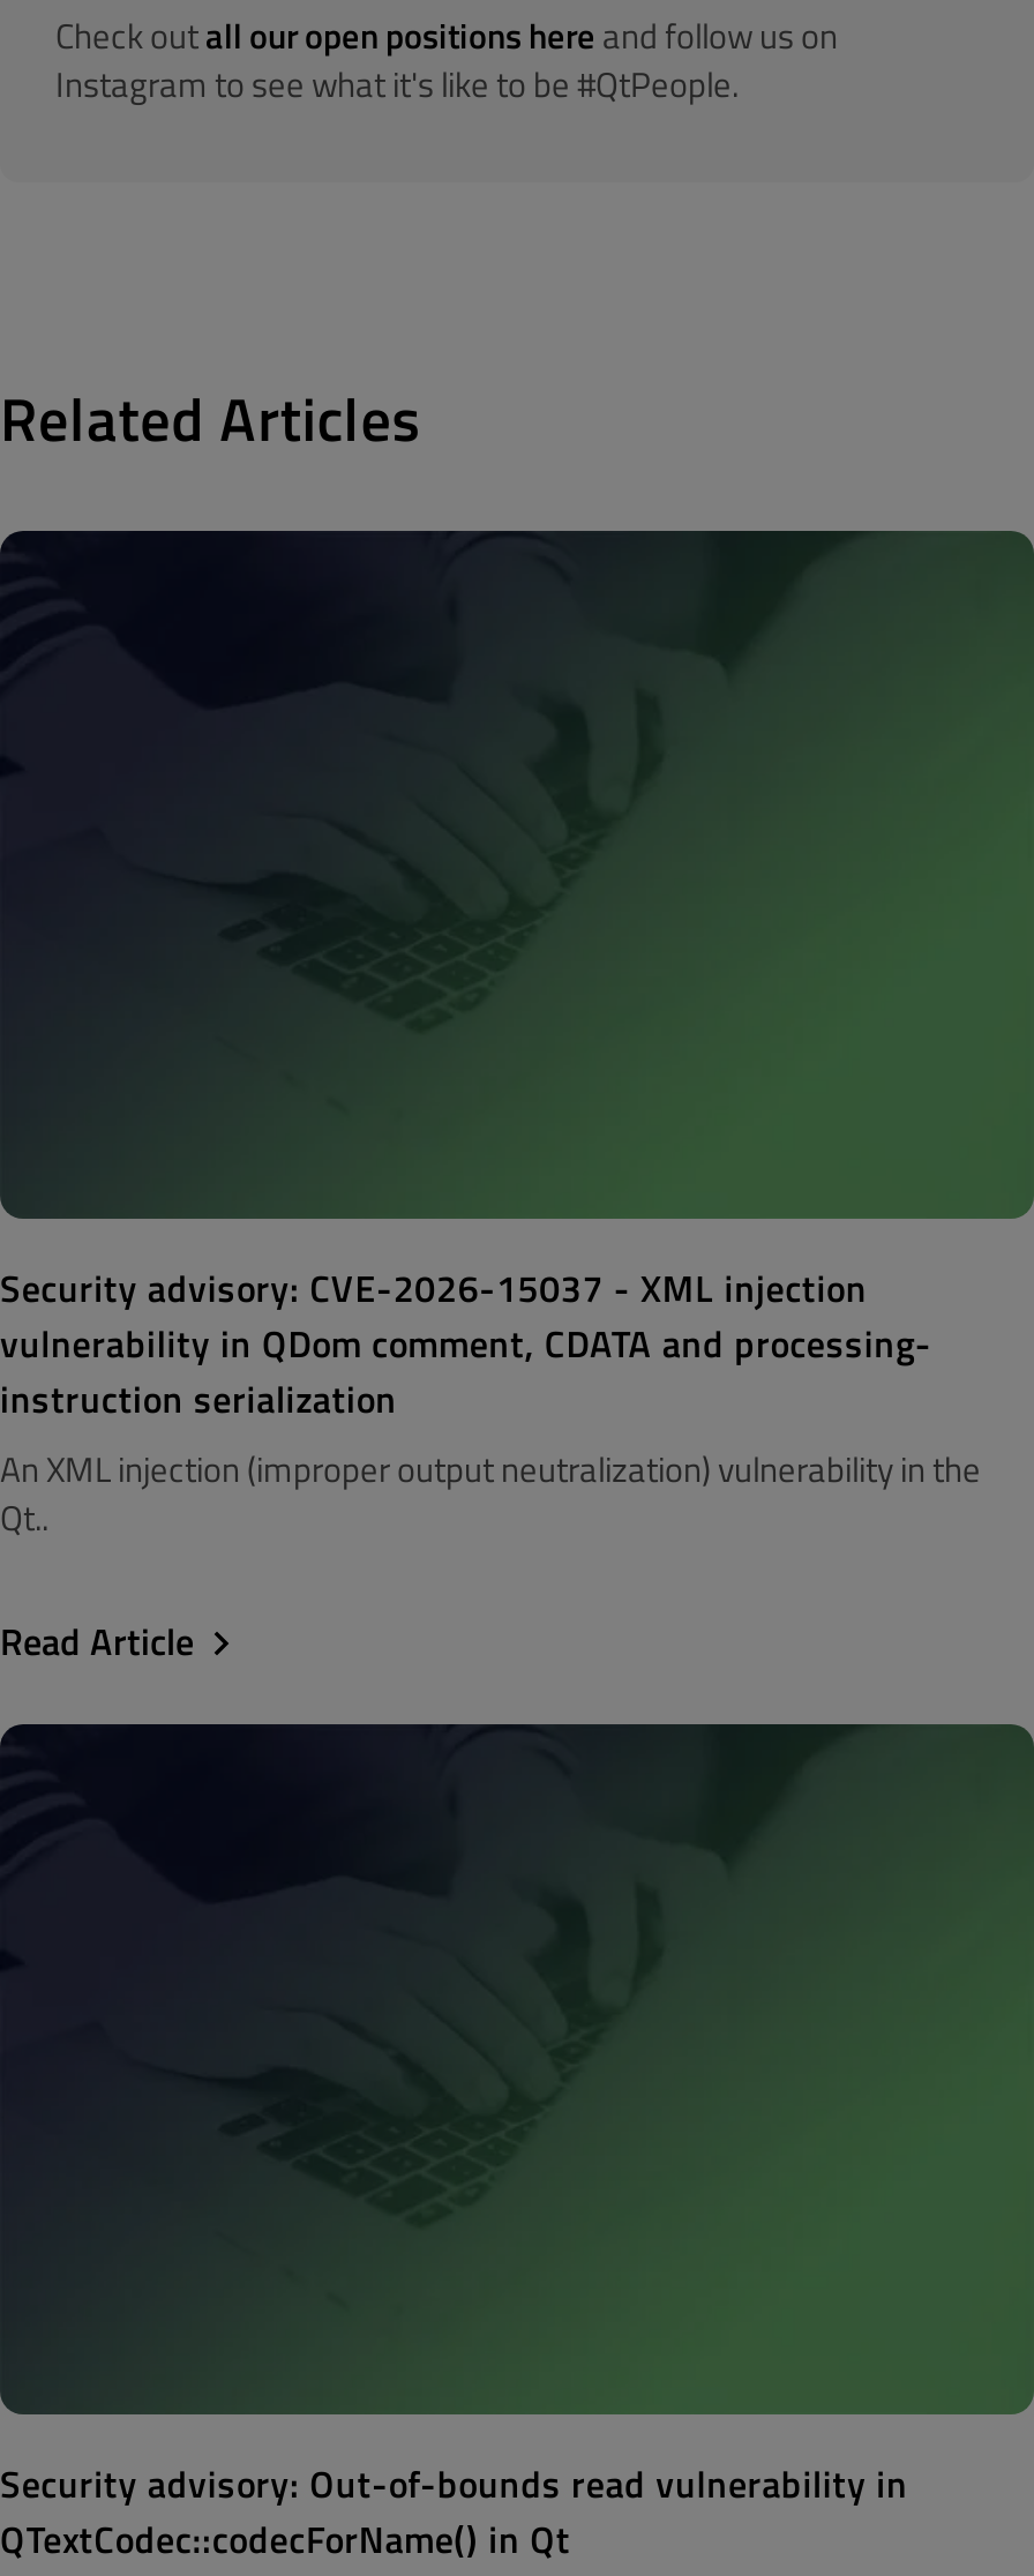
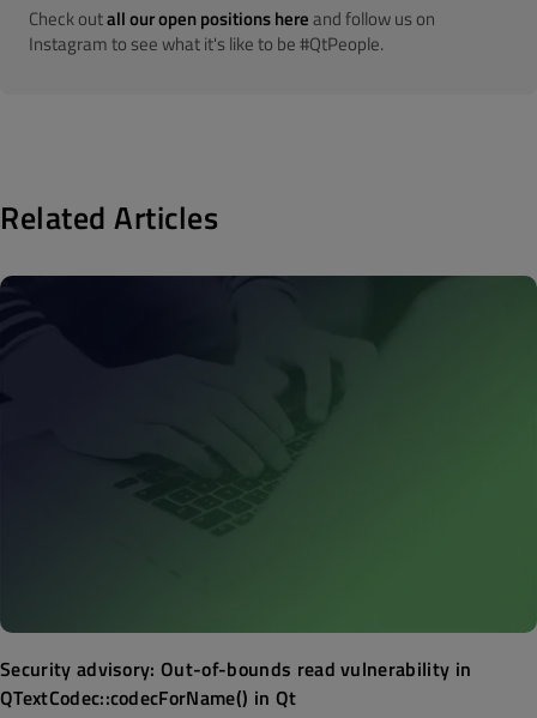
- Security advisory: CVE-2026-15037 - XML injection
- vulnerability in QDom comment, CDATA and processing-
- instruction serialization
- An XML injection (improper output neutralization) vulnerability in the
- Qt..
- Read Article
